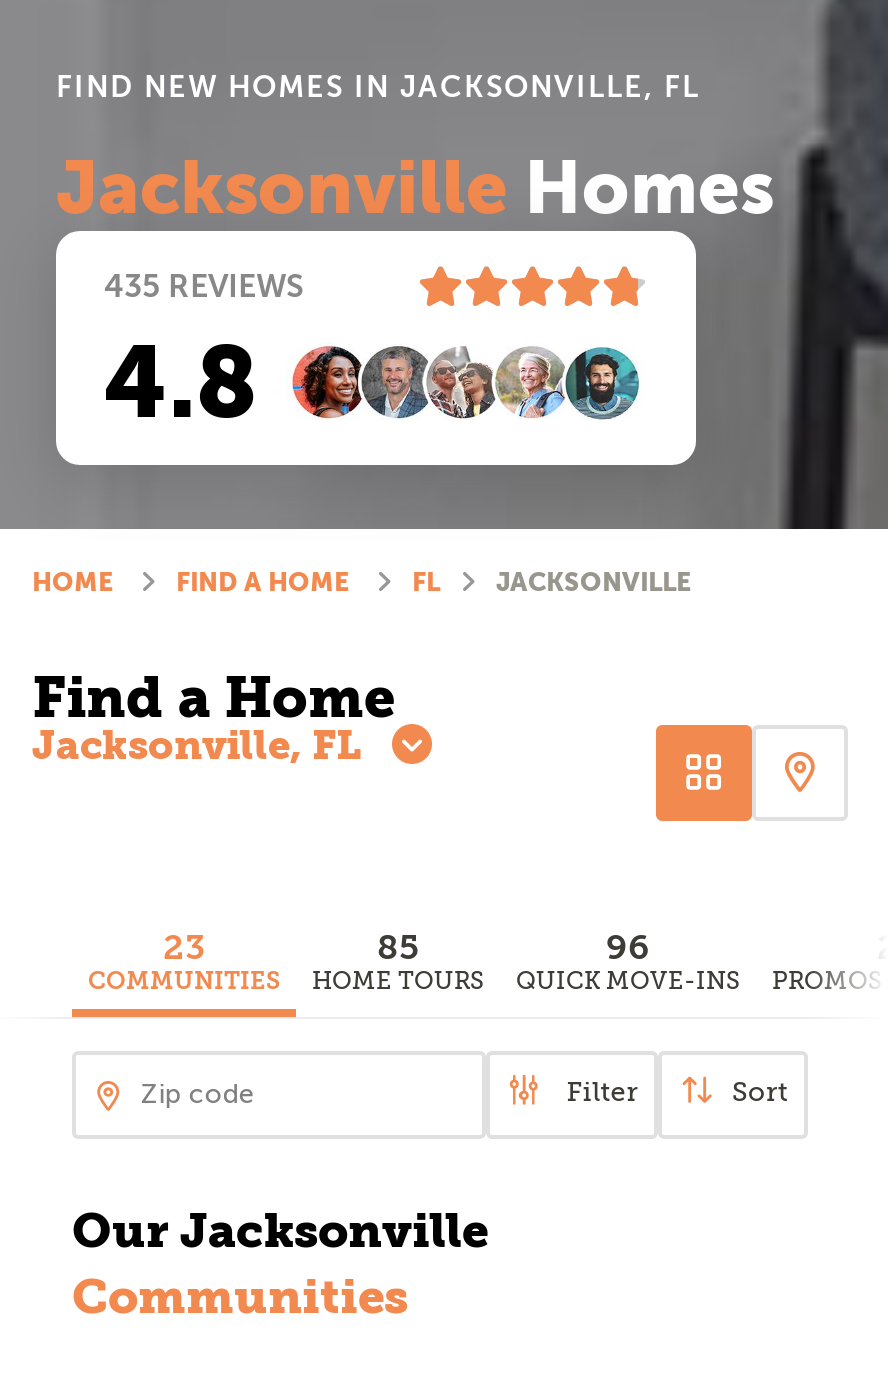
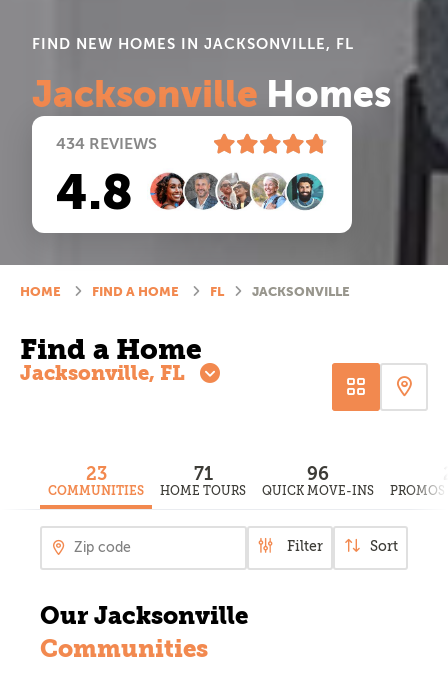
- 435 REVIEWS
+ 434 REVIEWS

- 85
+ 71
